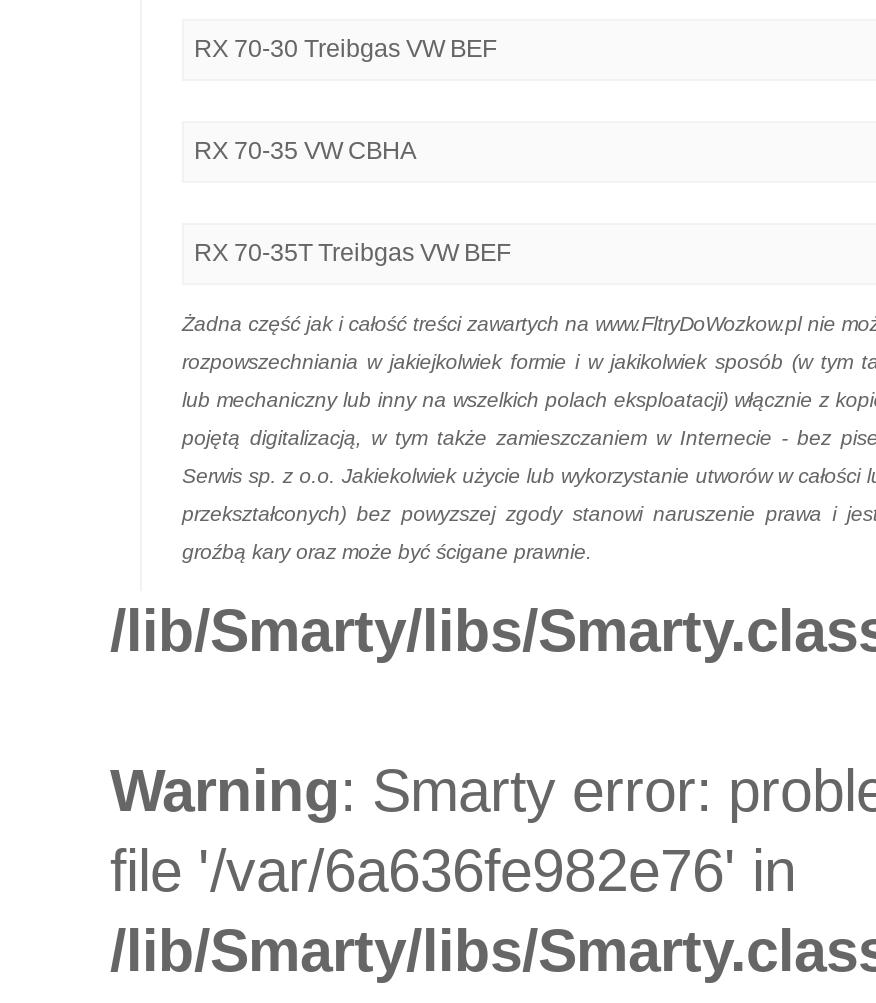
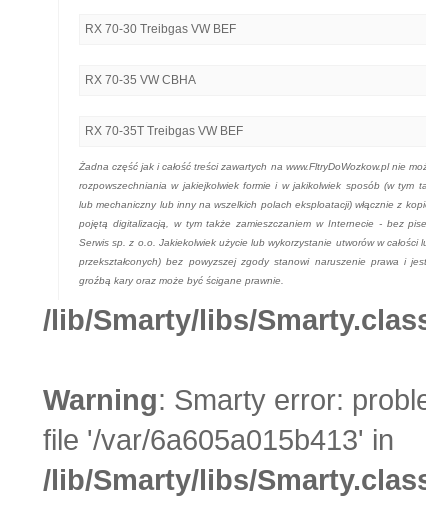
- file '/var/6a636fe982e76' in
+ file '/var/6a605a015b413' in
